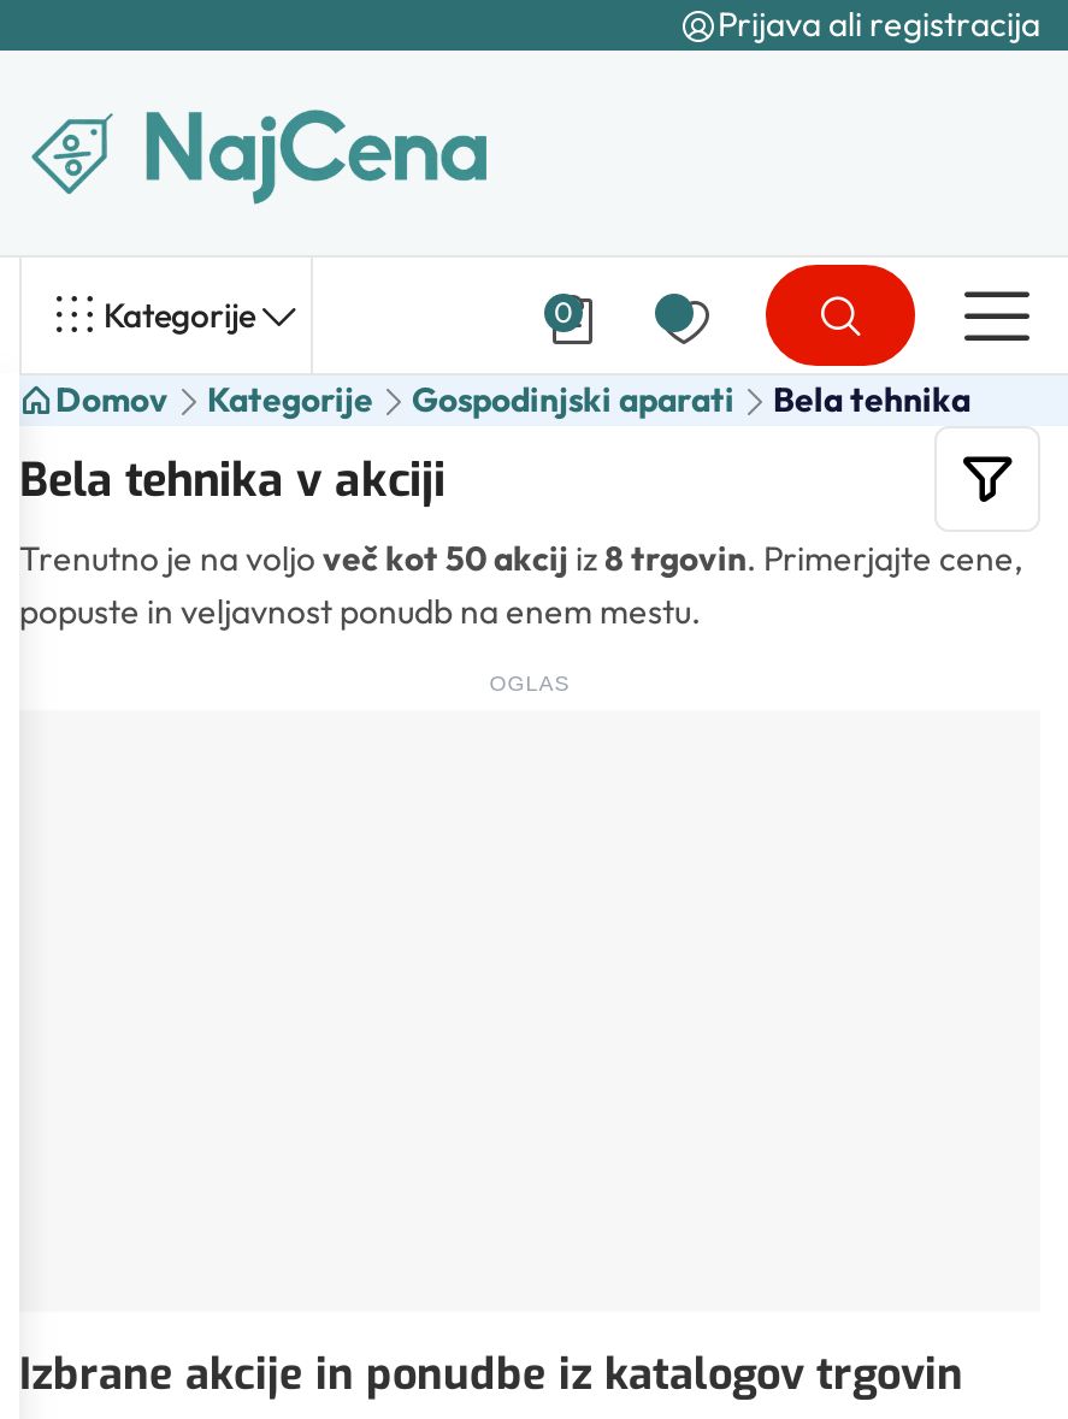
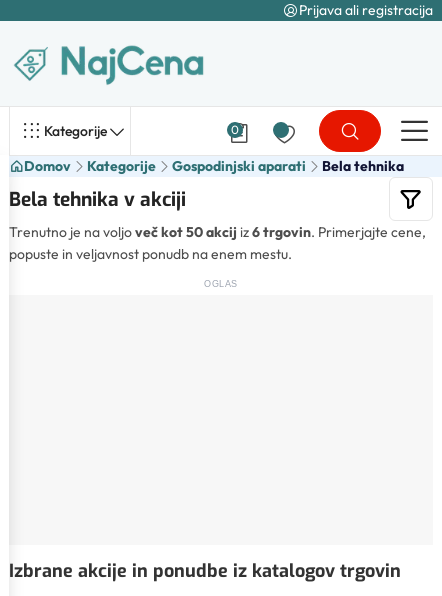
- Trenutno je na voljo več kot 50 akcij iz 8 trgovin. Primerjajte cene,
+ Trenutno je na voljo več kot 50 akcij iz 6 trgovin. Primerjajte cene,
